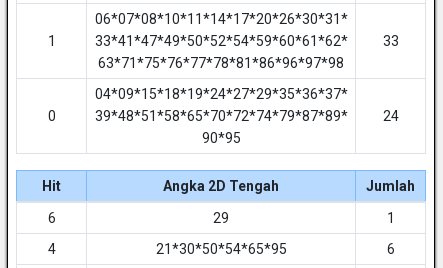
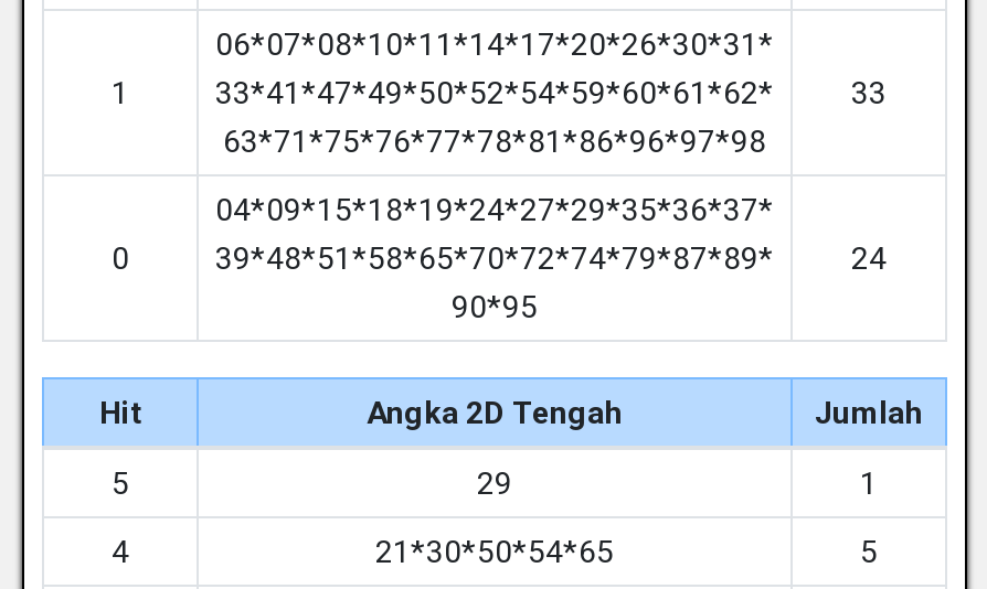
- 6
+ 5

- 21*30*50*54*65*95
+ 21*30*50*54*65

- 6
+ 5
